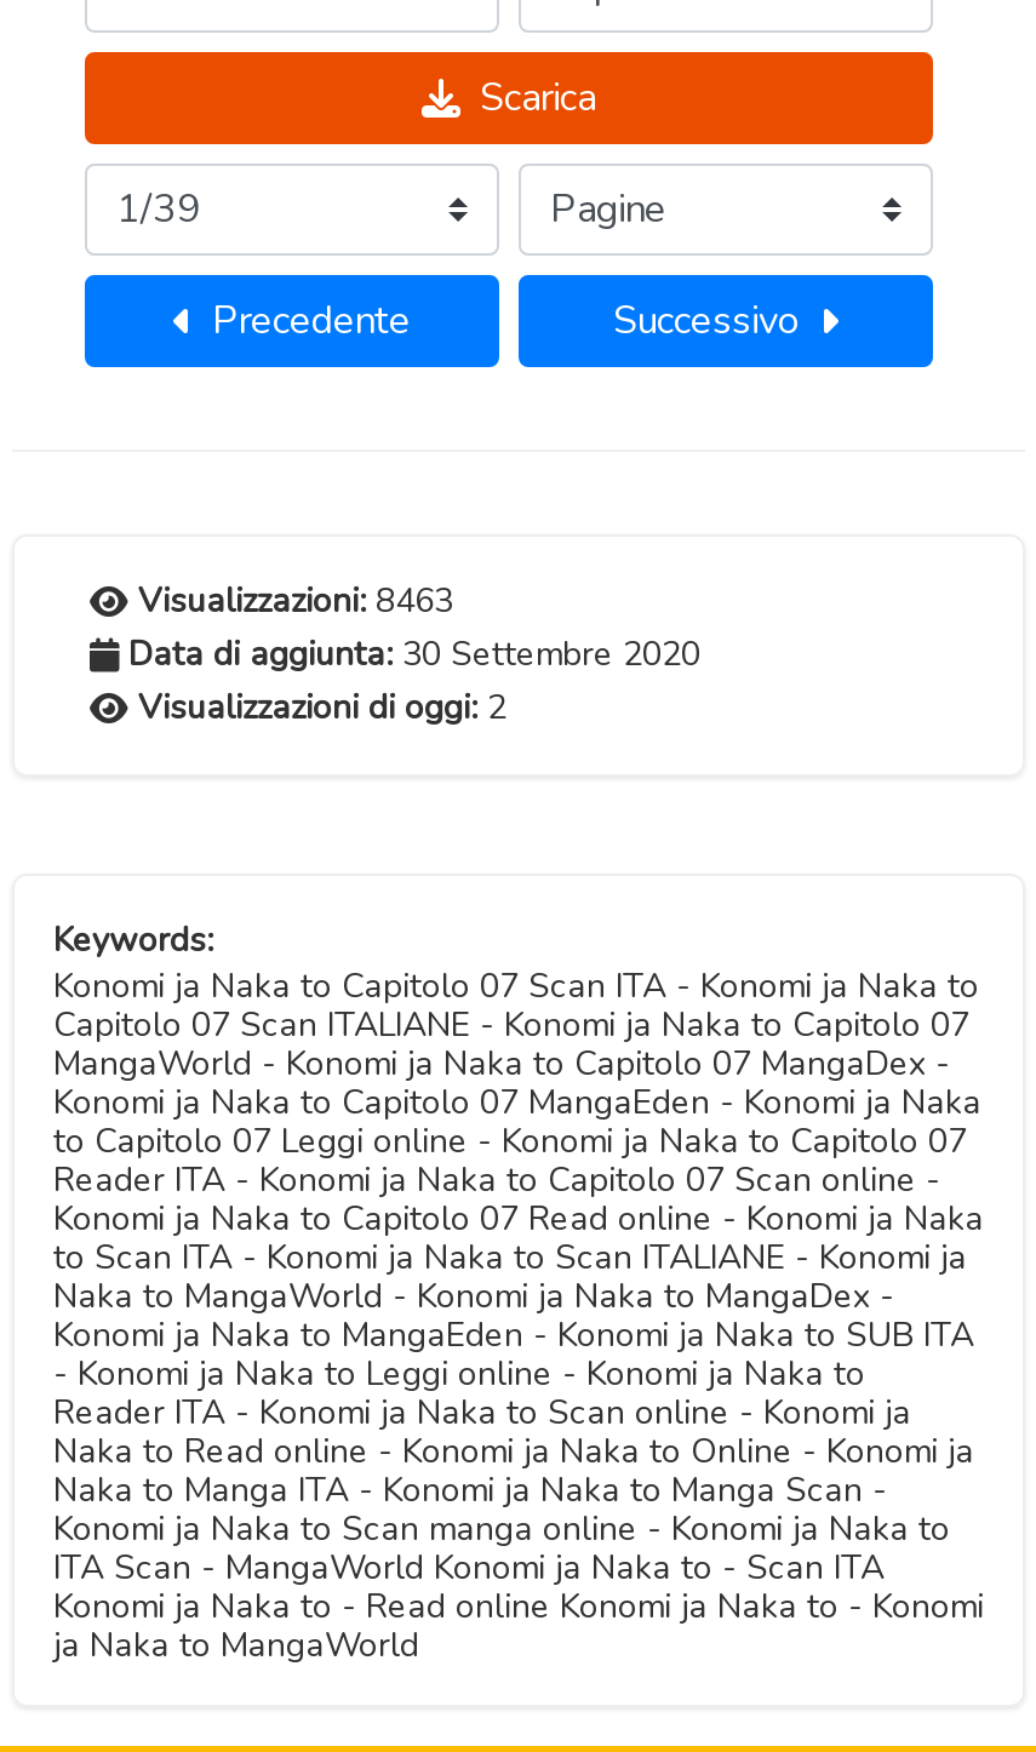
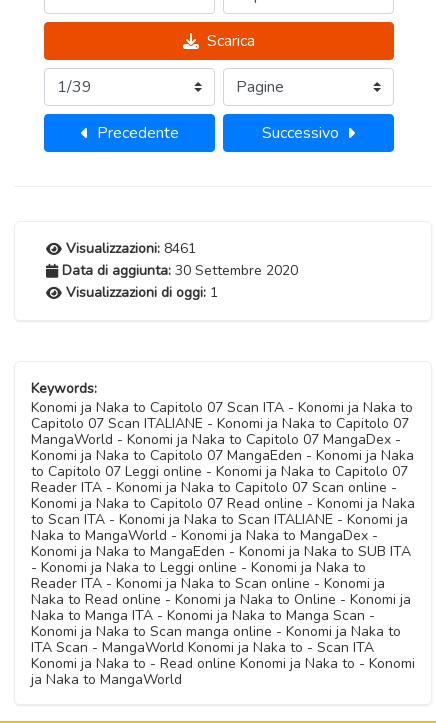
- Visualizzazioni: 8463
+ Visualizzazioni: 8461

- Visualizzazioni di oggi: 2
+ Visualizzazioni di oggi: 1
